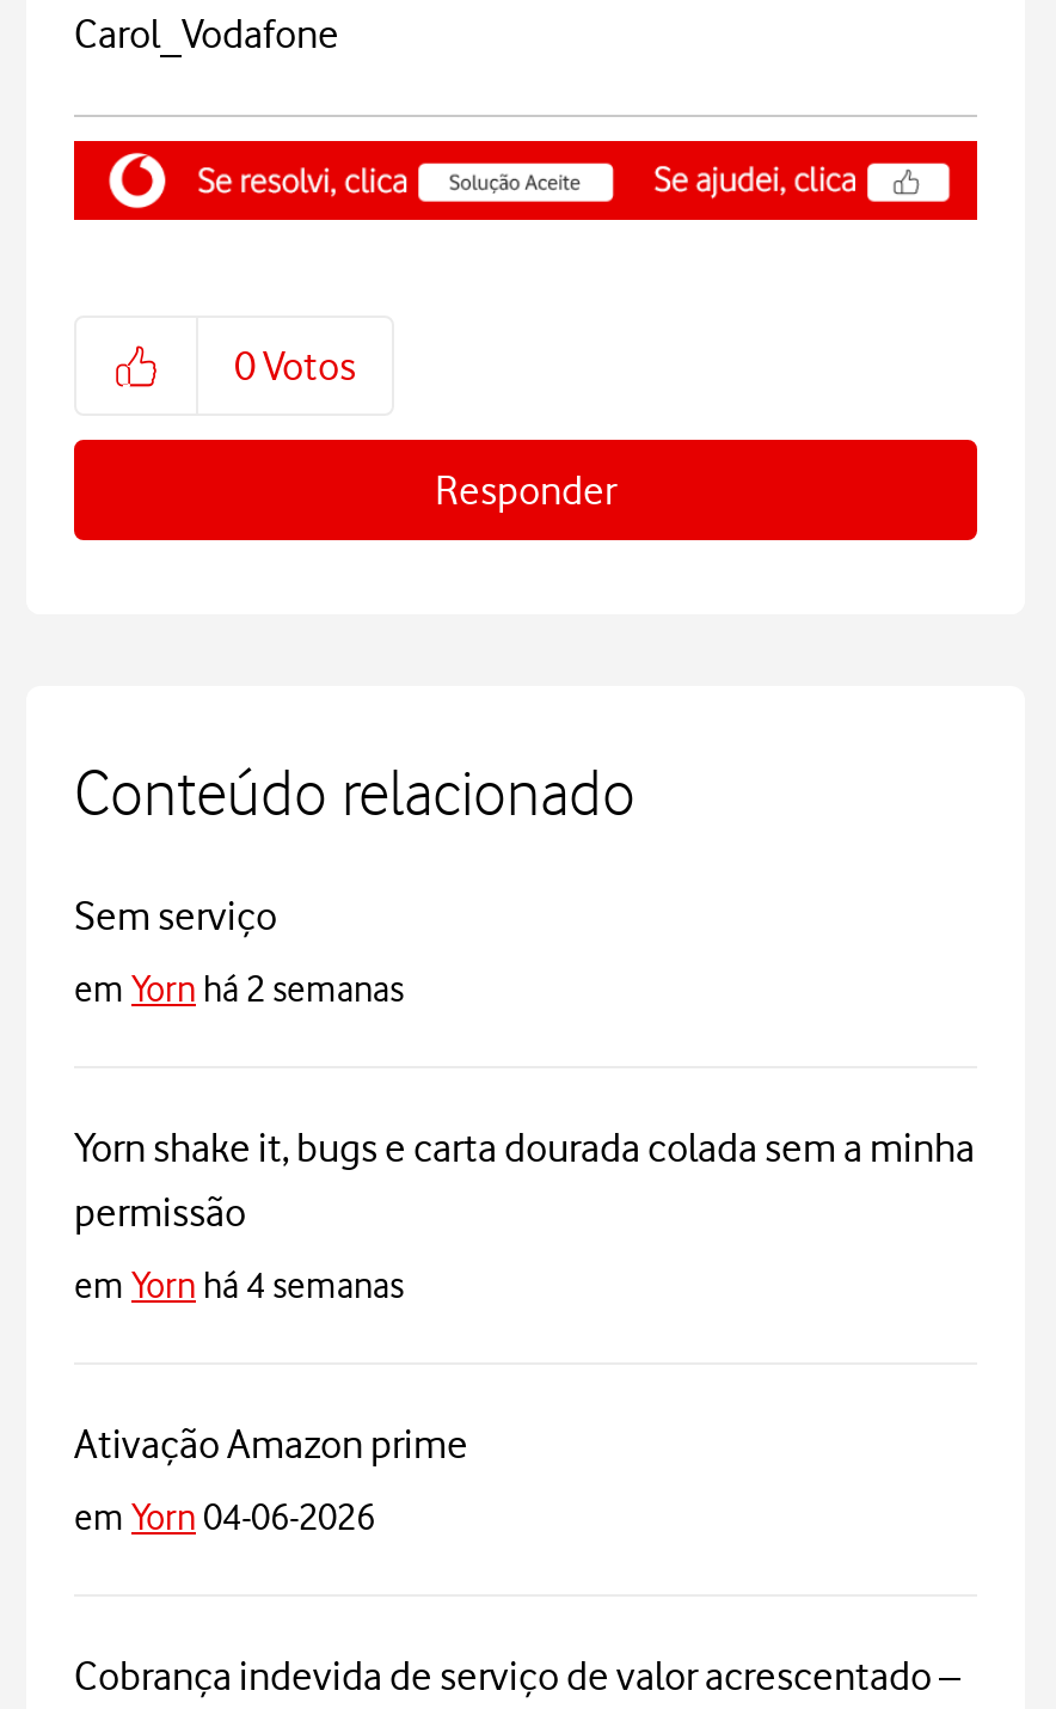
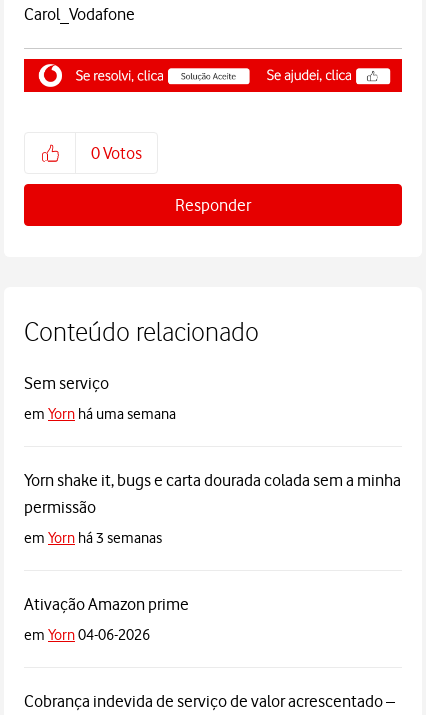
- em Yorn há 2 semanas
+ em Yorn há uma semana

- em Yorn há 4 semanas
+ em Yorn há 3 semanas
